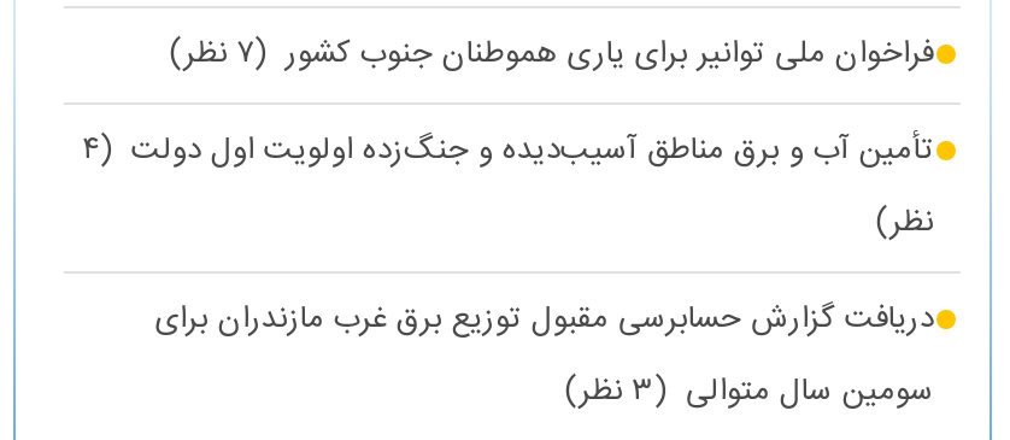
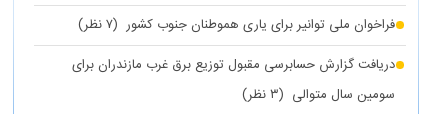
- تأمین آب و برق مناطق آسیب‌دیده و جنگ‌زده اولویت اول دولت (۴
- نظر)
